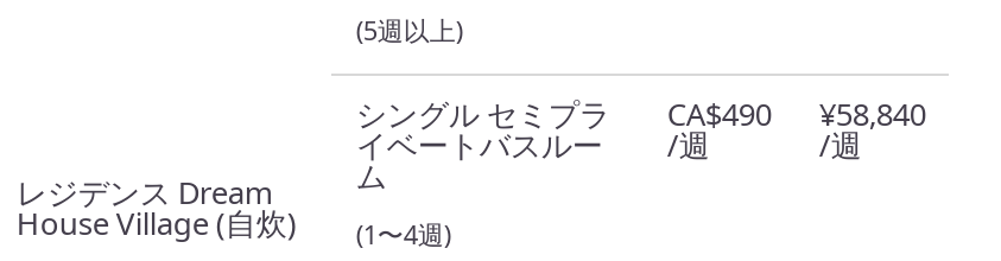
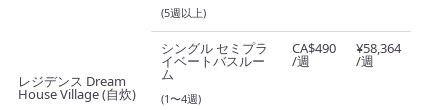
- シングル セミプラ CA$490 ¥58,840
+ シングル セミプラ CA$490 ¥58,364
